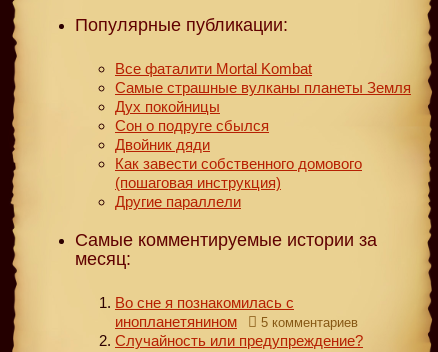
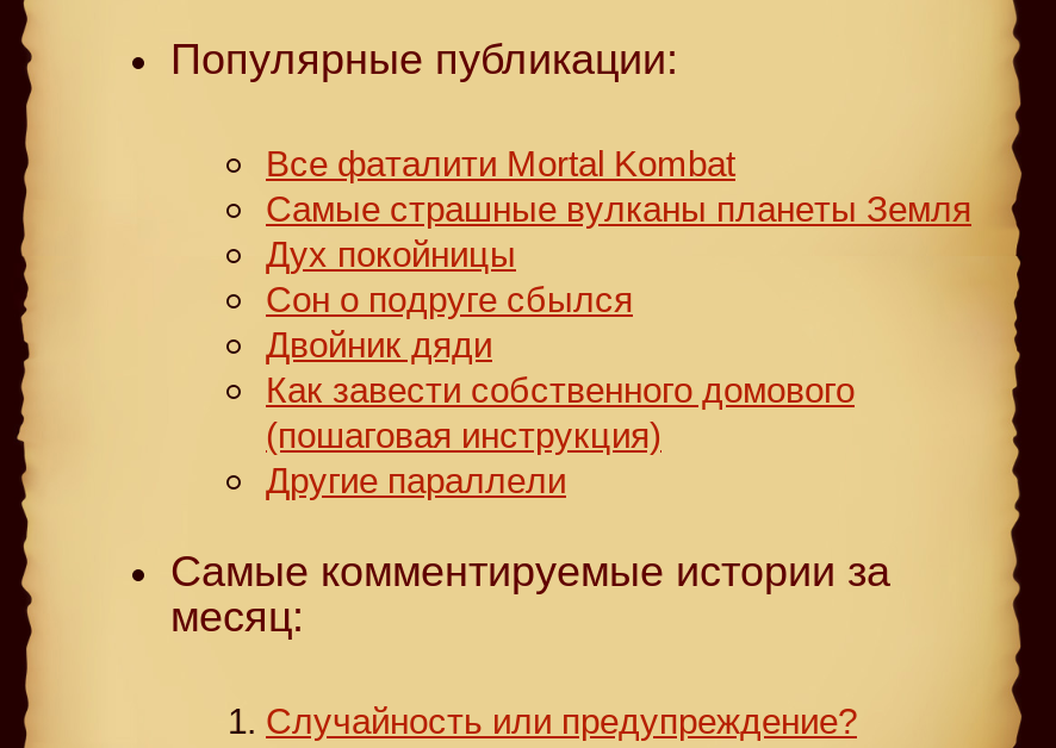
- Во сне я познакомилась с
- инопланетянином
- 5 комментариев
